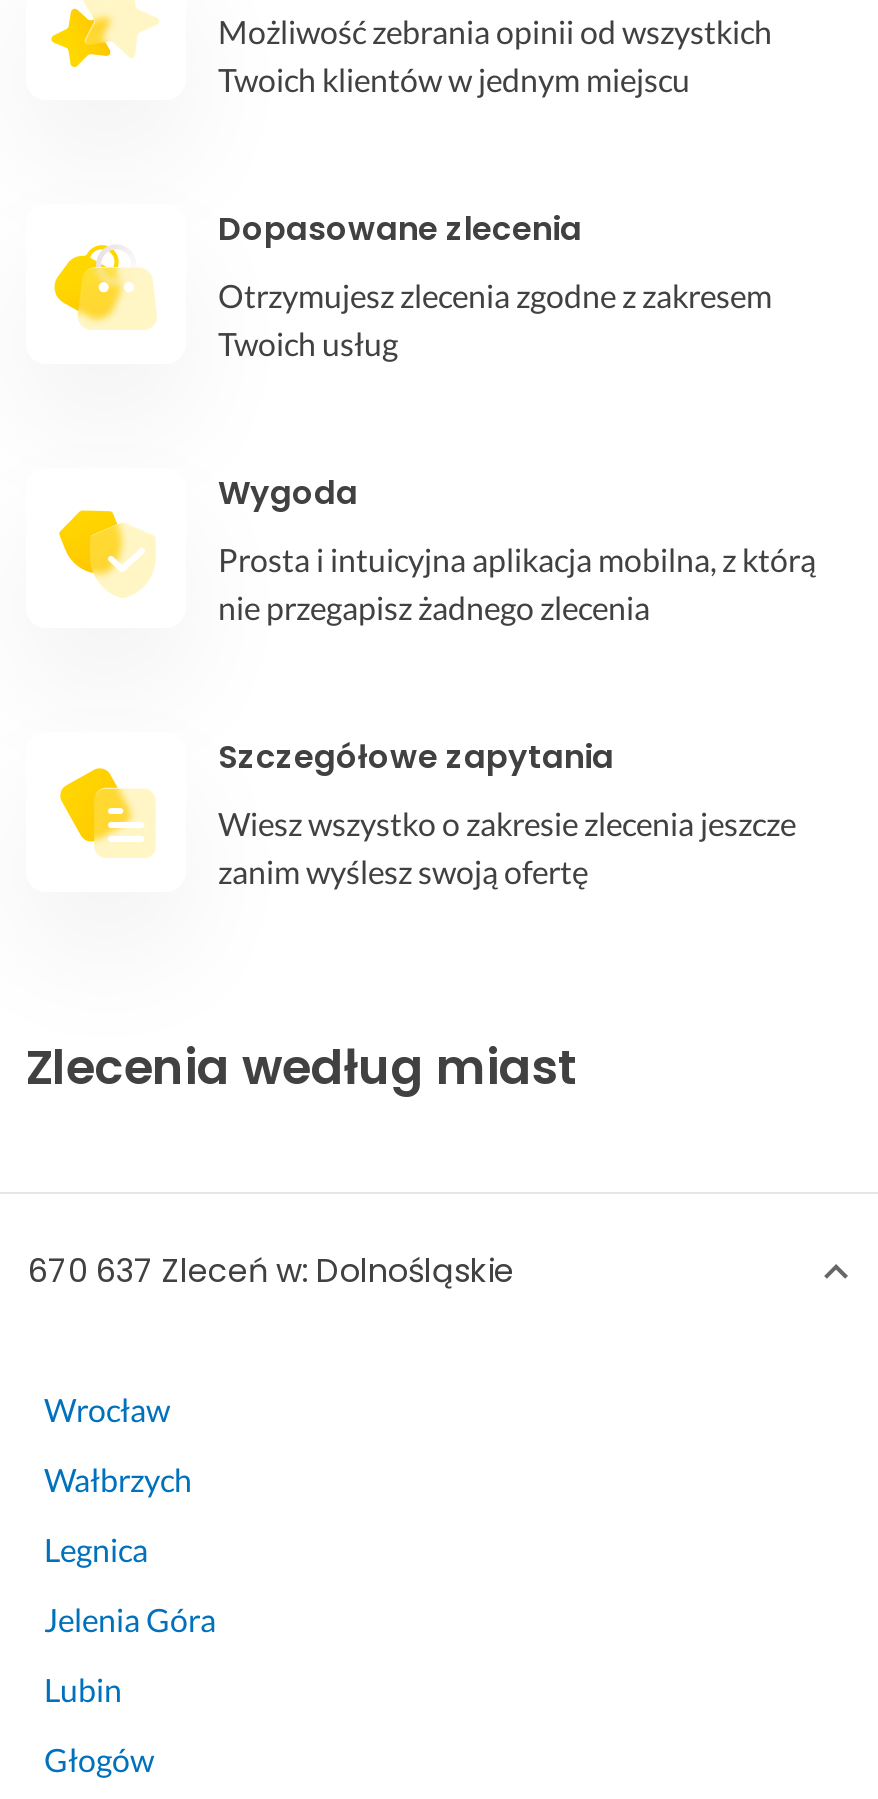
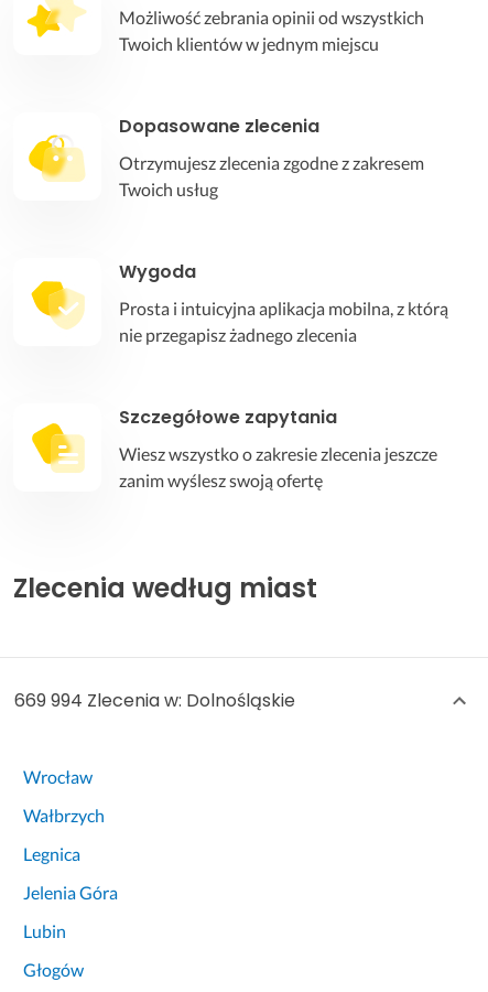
- 670 637 Zleceń w: Dolnośląskie
+ 669 994 Zlecenia w: Dolnośląskie
